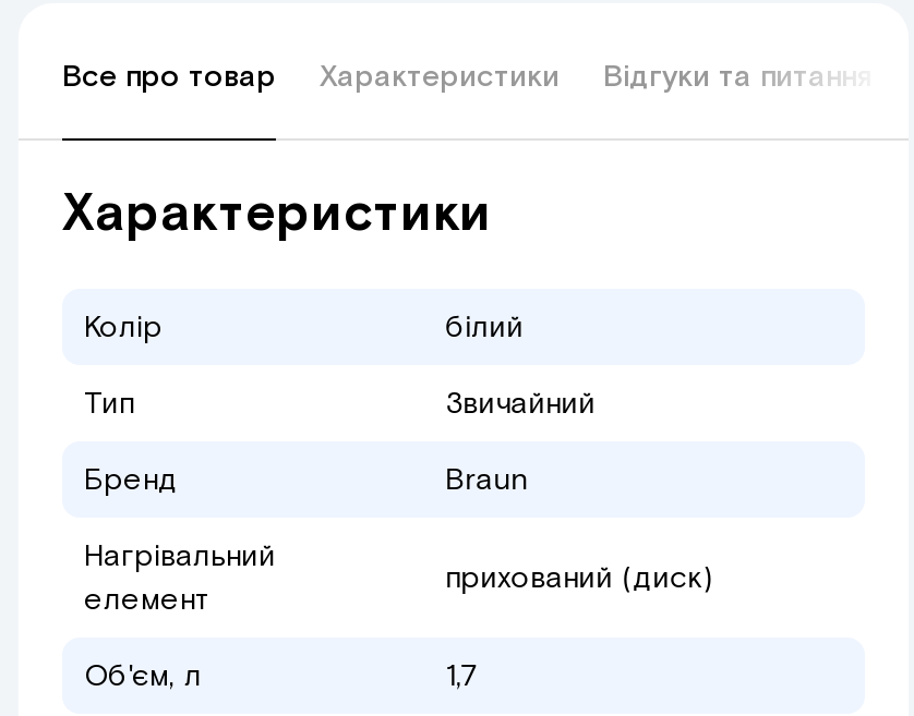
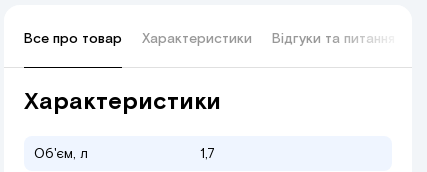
- Колір
- білий
- Тип
- Звичайний
- Бренд
- Braun
- Нагрівальний
- елемент

- прихований (диск)
